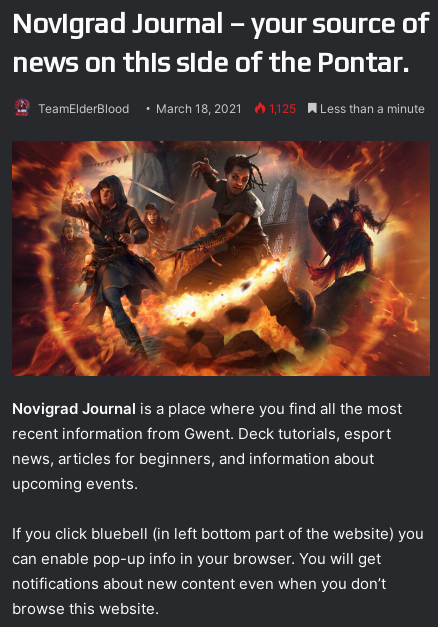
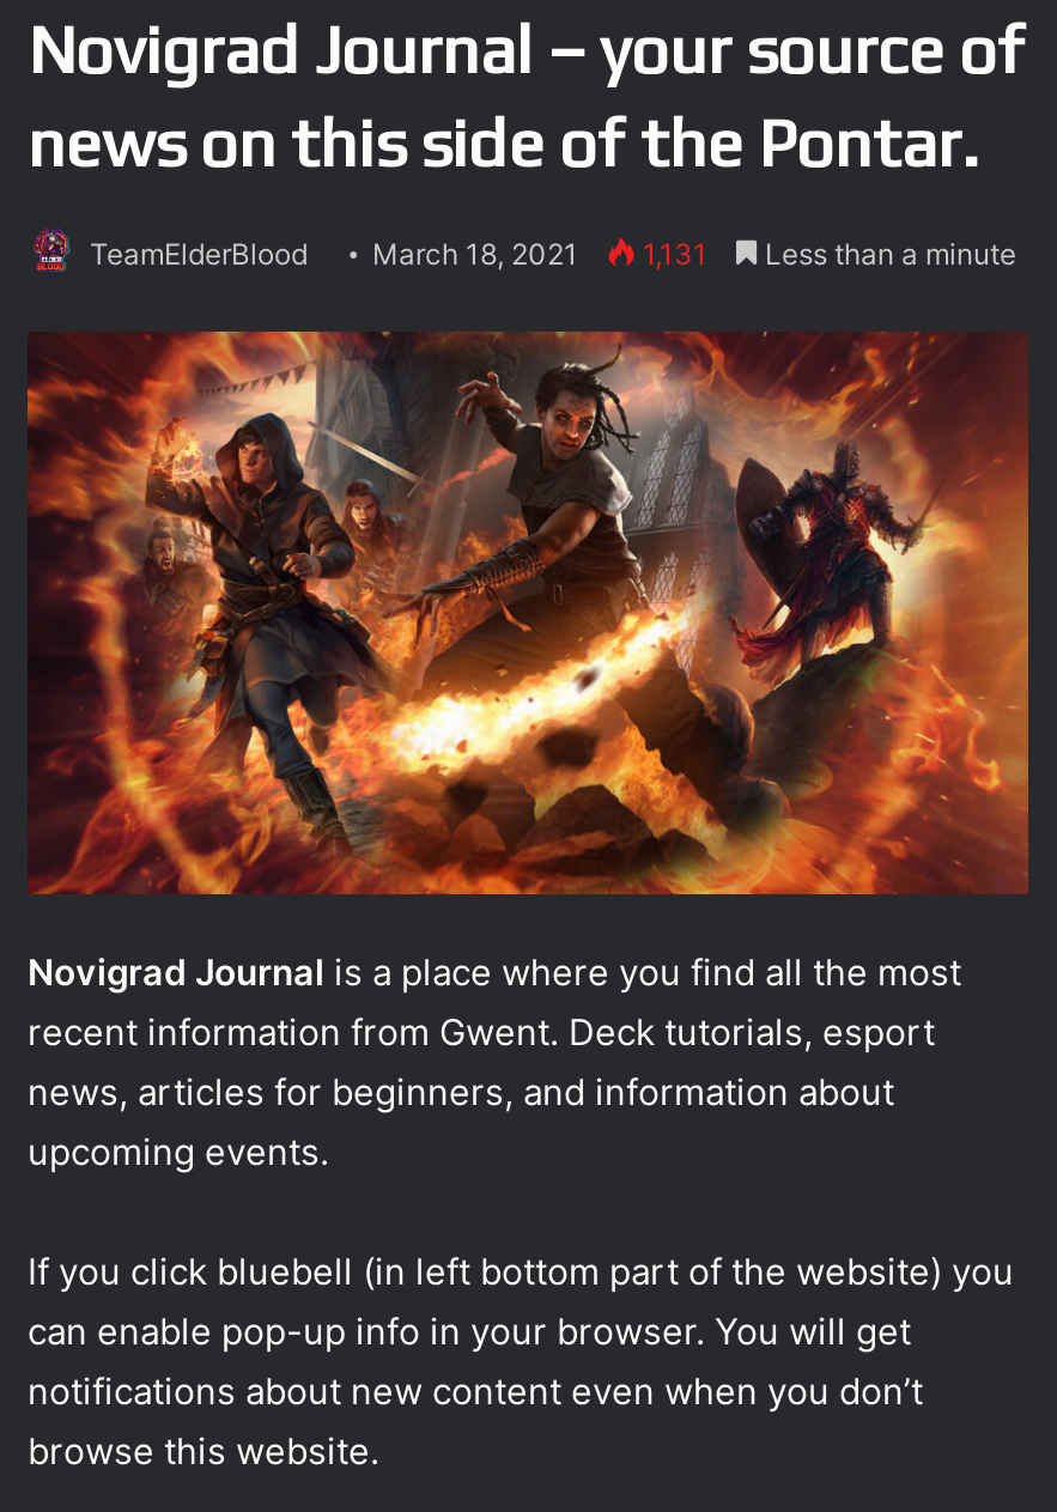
- TeamElderBlood March 18, 2021 1,125 Less than a minute
+ TeamElderBlood March 18, 2021 1,131 Less than a minute
